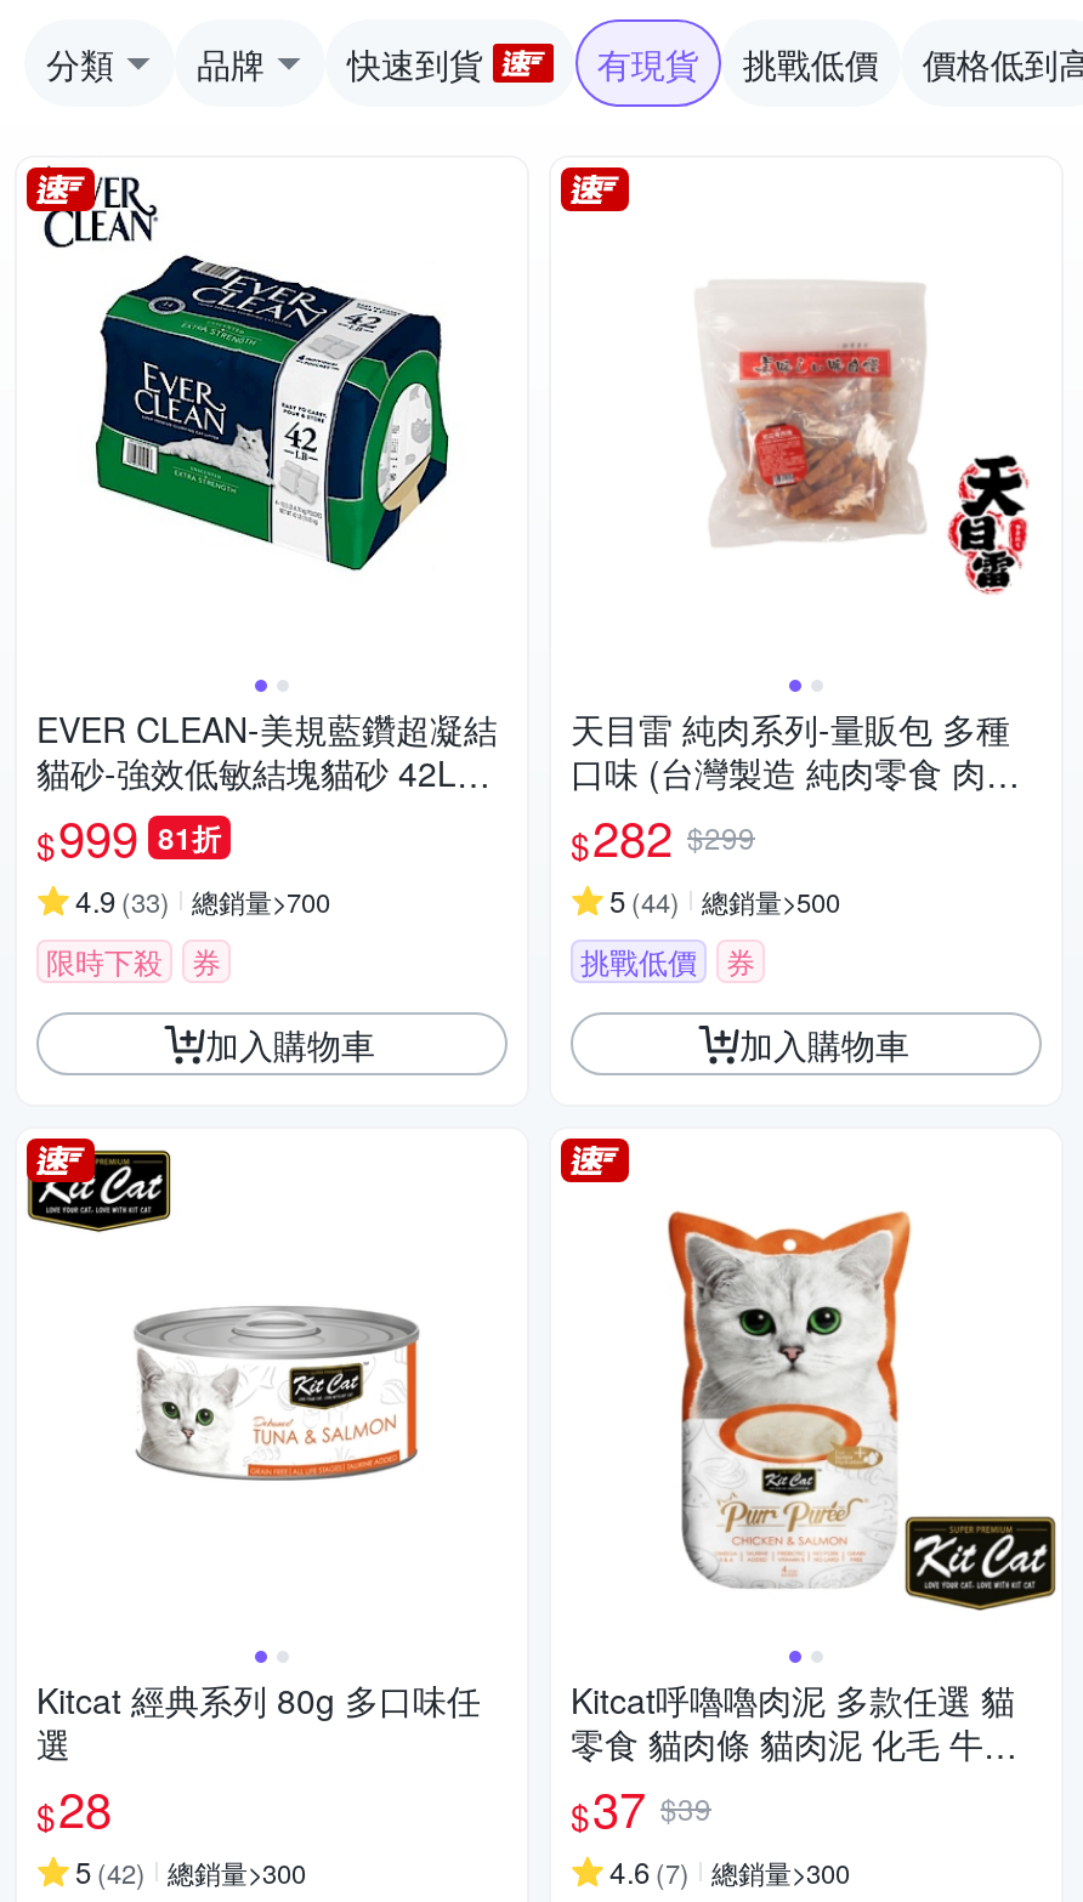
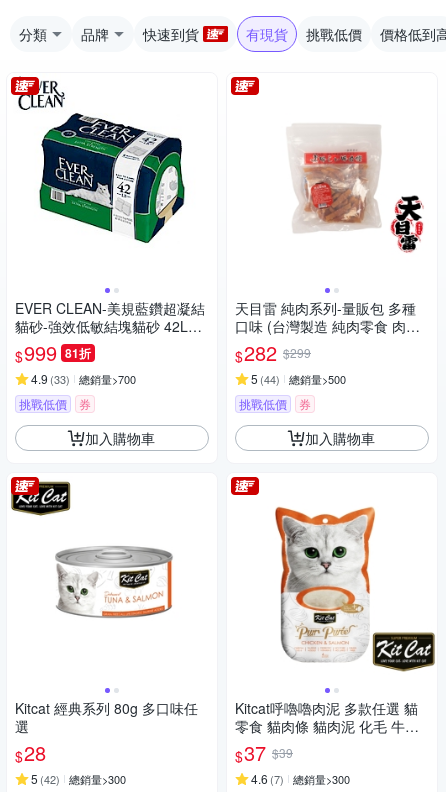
- 限時下殺
+ 挑戰低價
